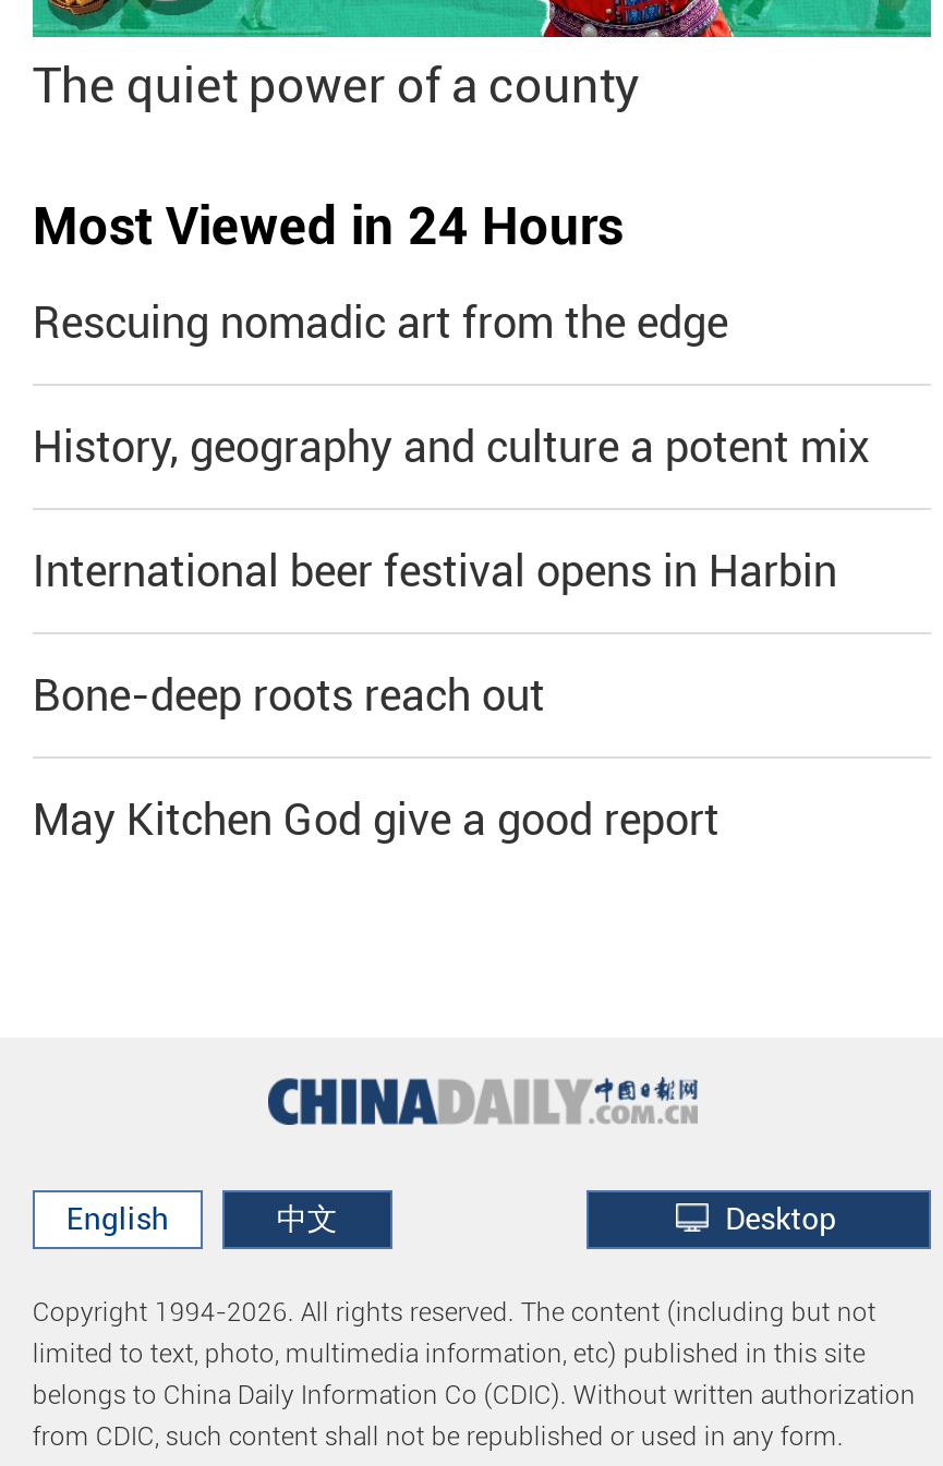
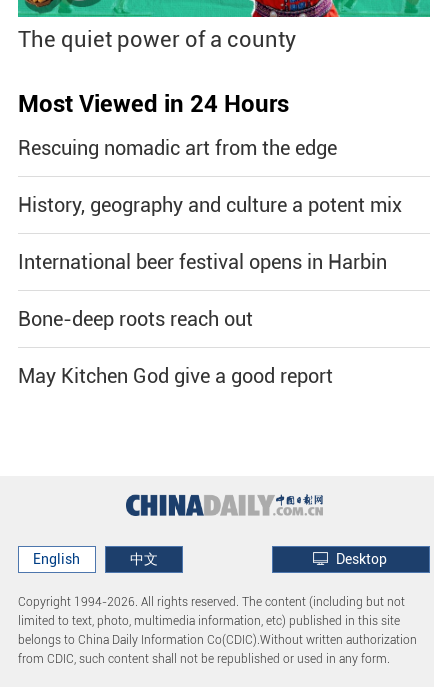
- belongs to China Daily Information Co (CDIC). Without written authorization
+ belongs to China Daily Information Co(CDIC).Without written authorization
